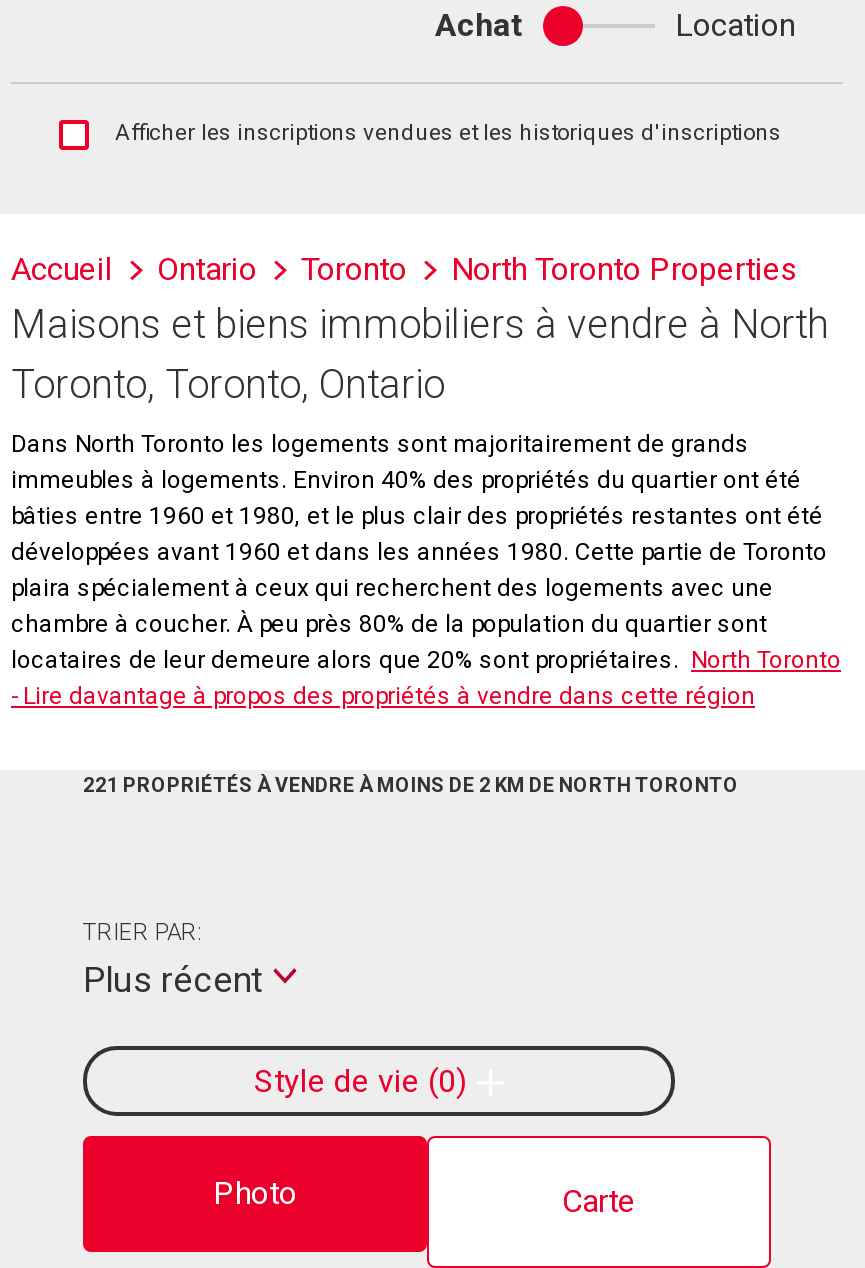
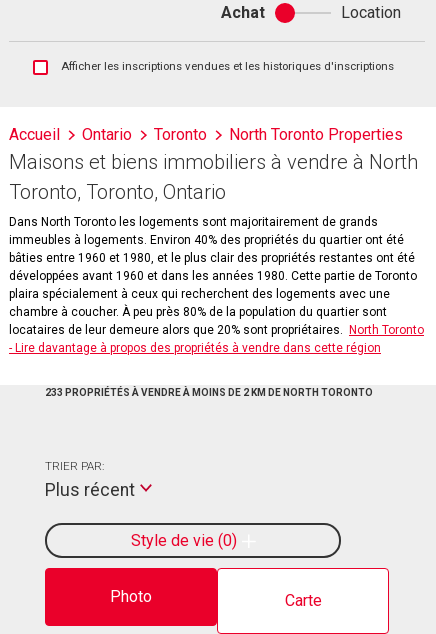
- 221 PROPRIÉTÉS À VENDRE À MOINS DE 2 KM DE NORTH TORONTO
+ 233 PROPRIÉTÉS À VENDRE À MOINS DE 2 KM DE NORTH TORONTO
